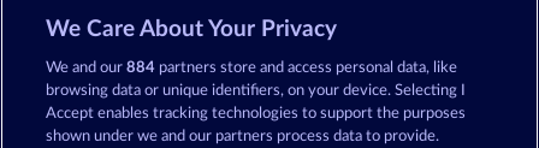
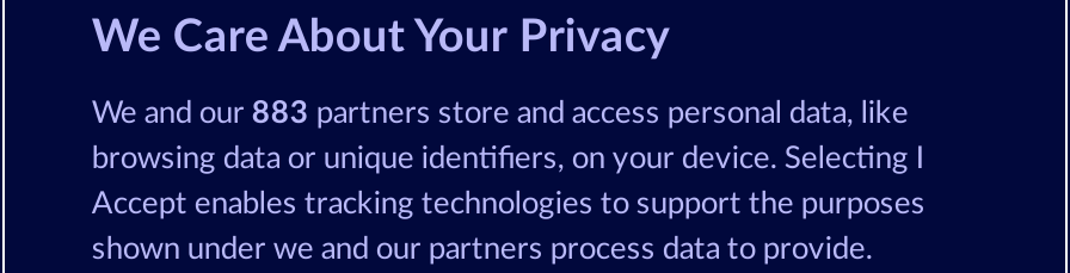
- We and our 884 partners store and access personal data, like
+ We and our 883 partners store and access personal data, like
